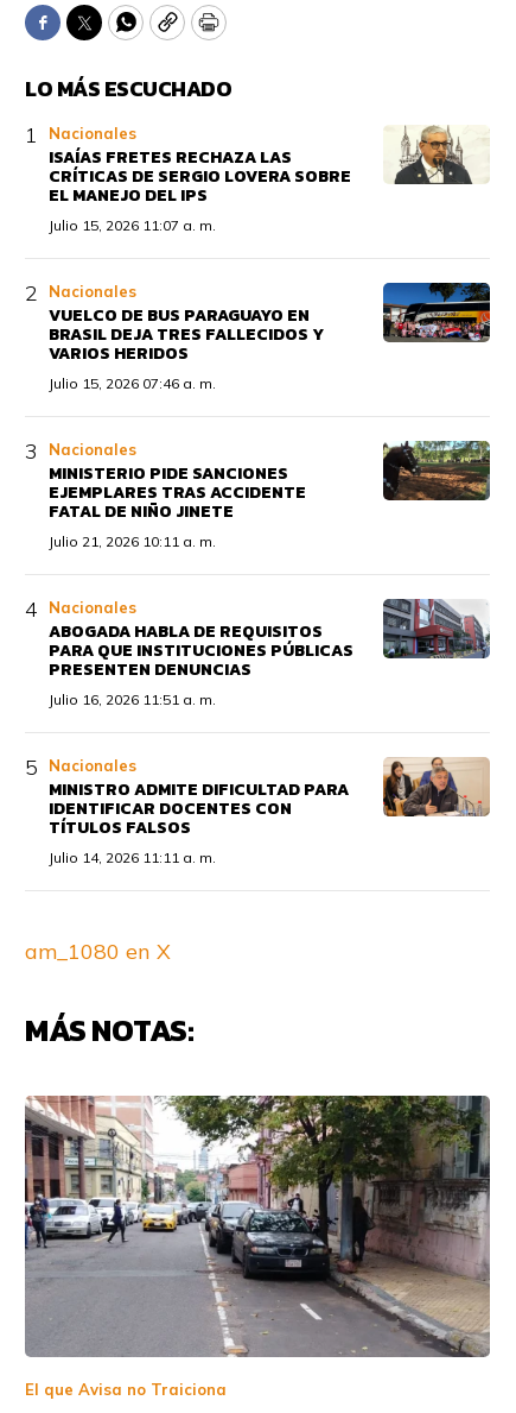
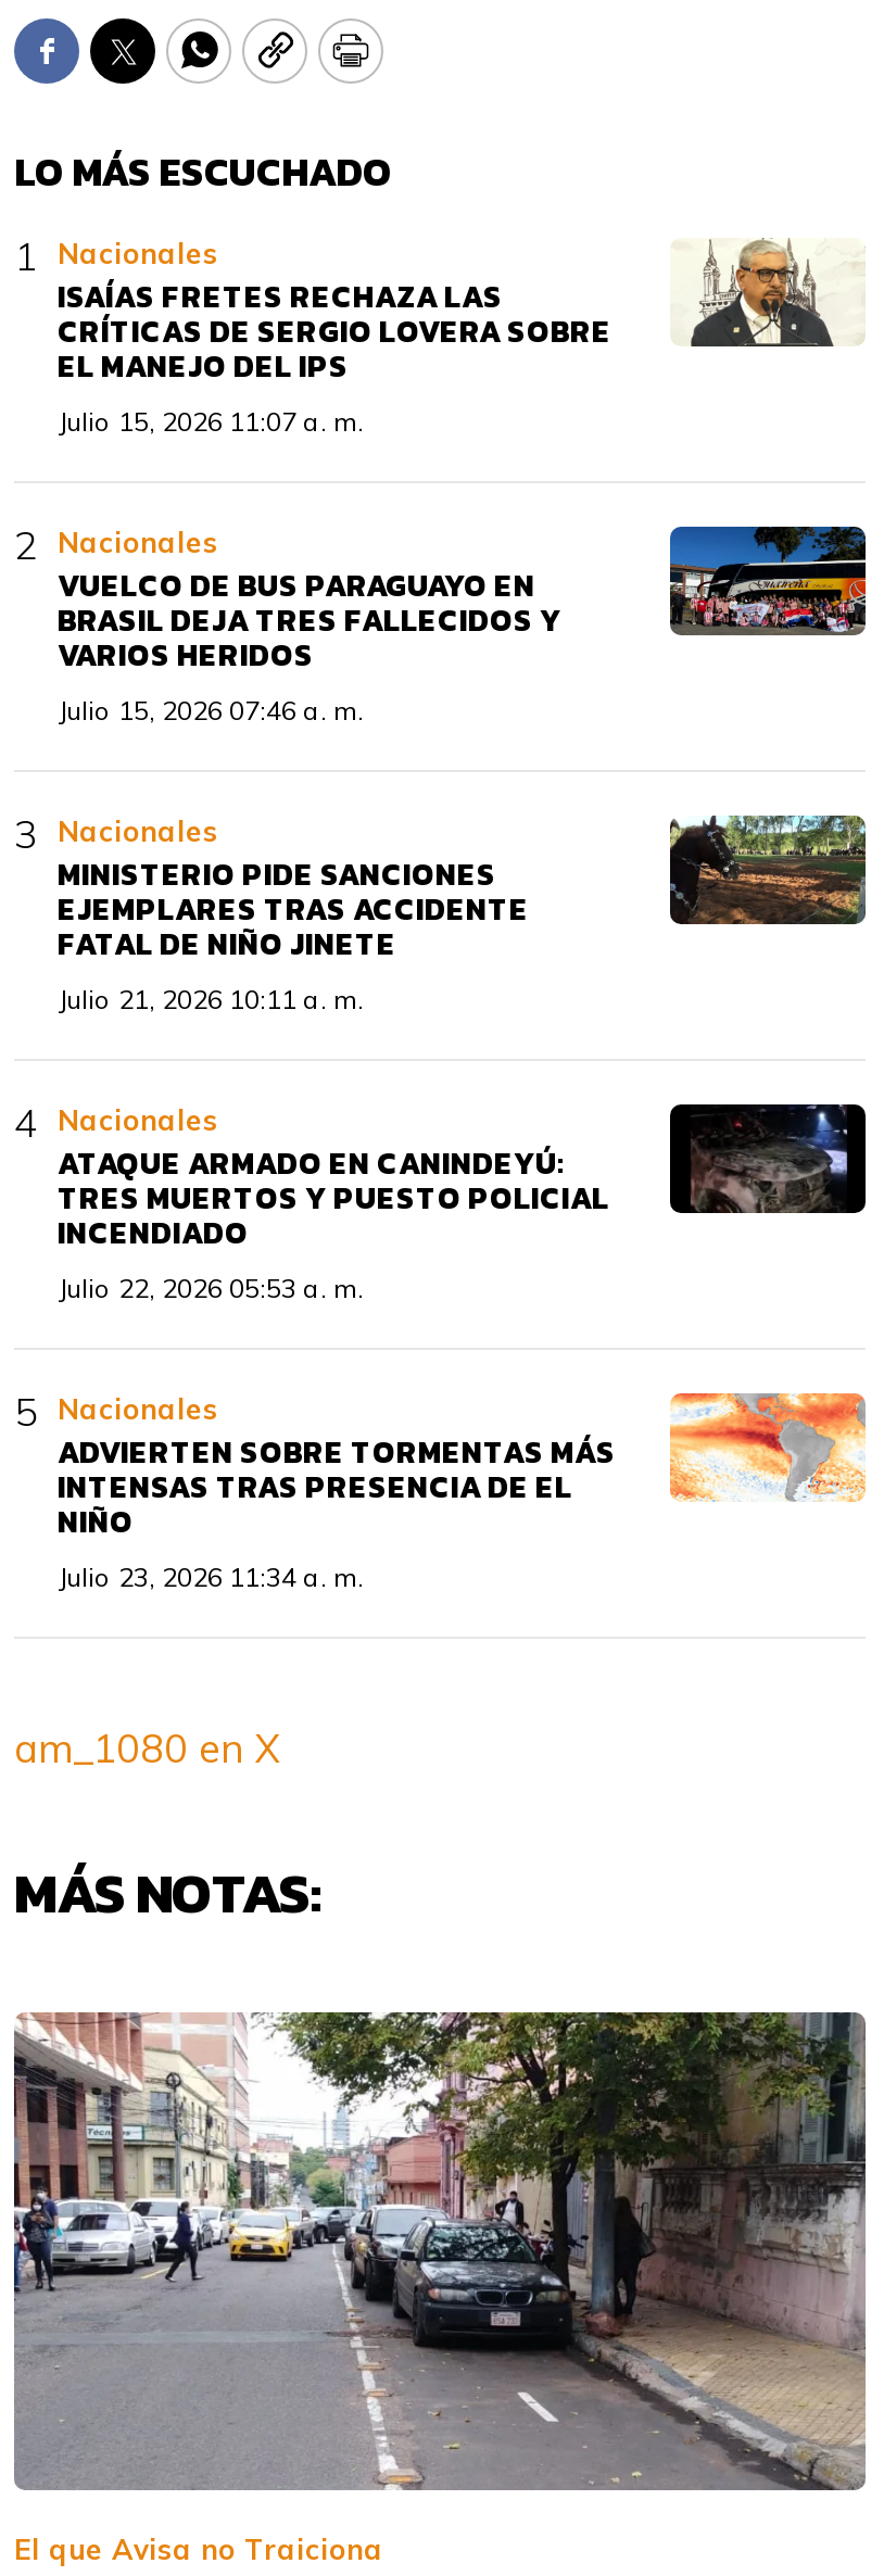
- [image]
- ABOGADA HABLA DE REQUISITOS
- PARA QUE INSTITUCIONES PÚBLICAS
- PRESENTEN DENUNCIAS
- Julio 16, 2026 11:51 a. m.
+ [image]
+ ATAQUE ARMADO EN CANINDEYÚ:
+ TRES MUERTOS Y PUESTO POLICIAL
+ INCENDIADO
+ Julio 22, 2026 05:53 a. m.

- [image]
- MINISTRO ADMITE DIFICULTAD PARA
- IDENTIFICAR DOCENTES CON
- TÍTULOS FALSOS
- Julio 14, 2026 11:11 a. m.
+ [image]
+ ADVIERTEN SOBRE TORMENTAS MÁS
+ INTENSAS TRAS PRESENCIA DE EL
+ NIÑO
+ Julio 23, 2026 11:34 a. m.
